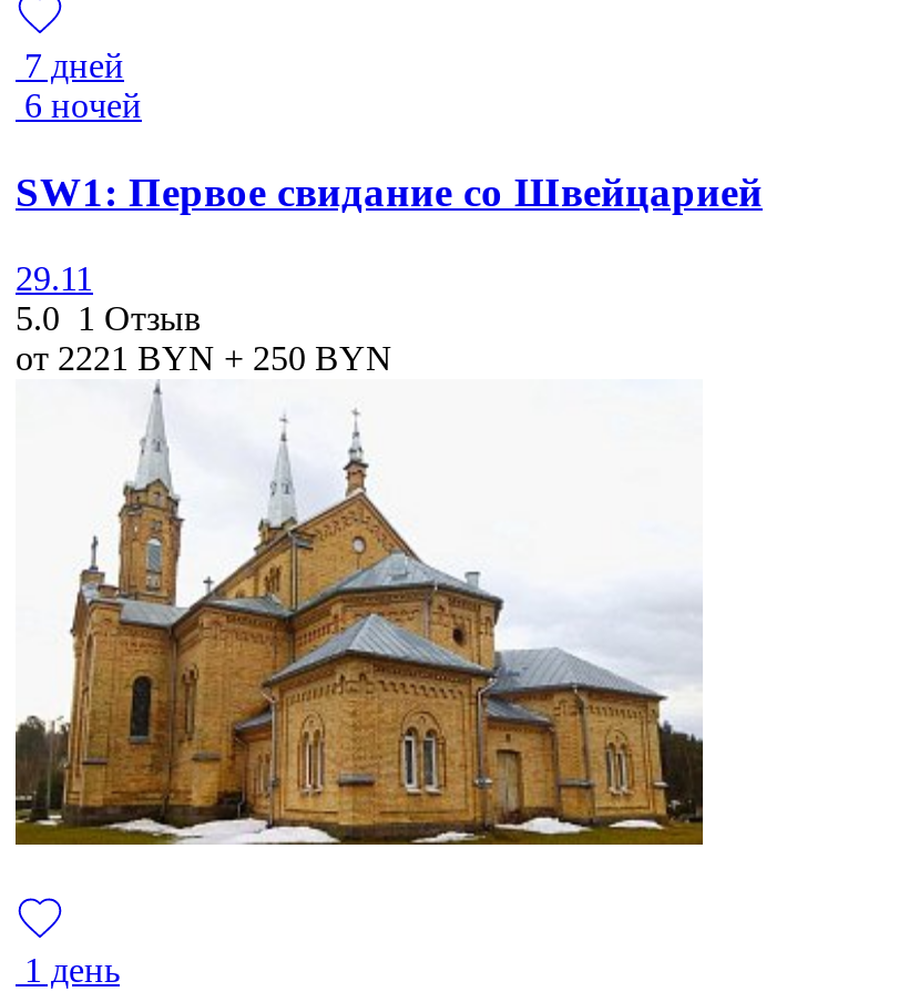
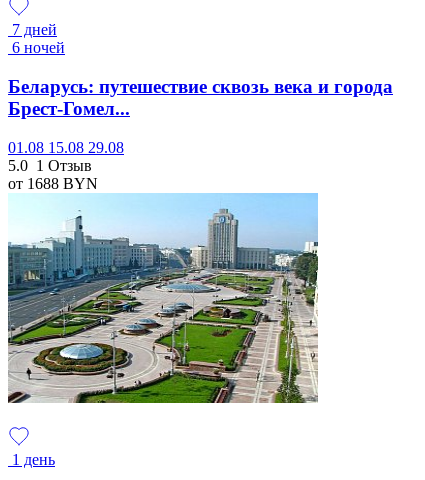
- SW1: Первое свидание со Швейцарией
+ Беларусь: путешествие сквозь века и города
+ Брест-Гомел...

- 29.11
+ 01.08 15.08 29.08

- от 2221 BYN + 250 BYN
+ от 1688 BYN

- [image]
+ [image]
